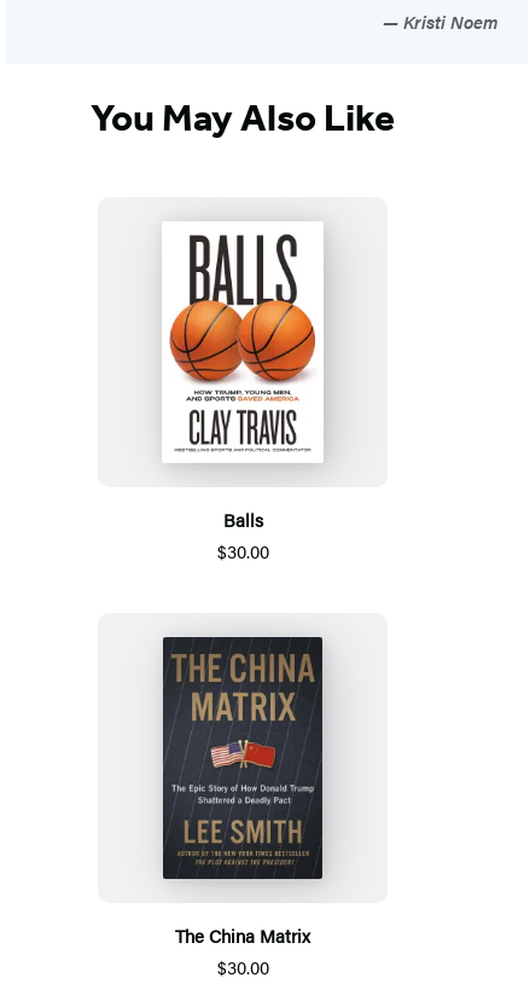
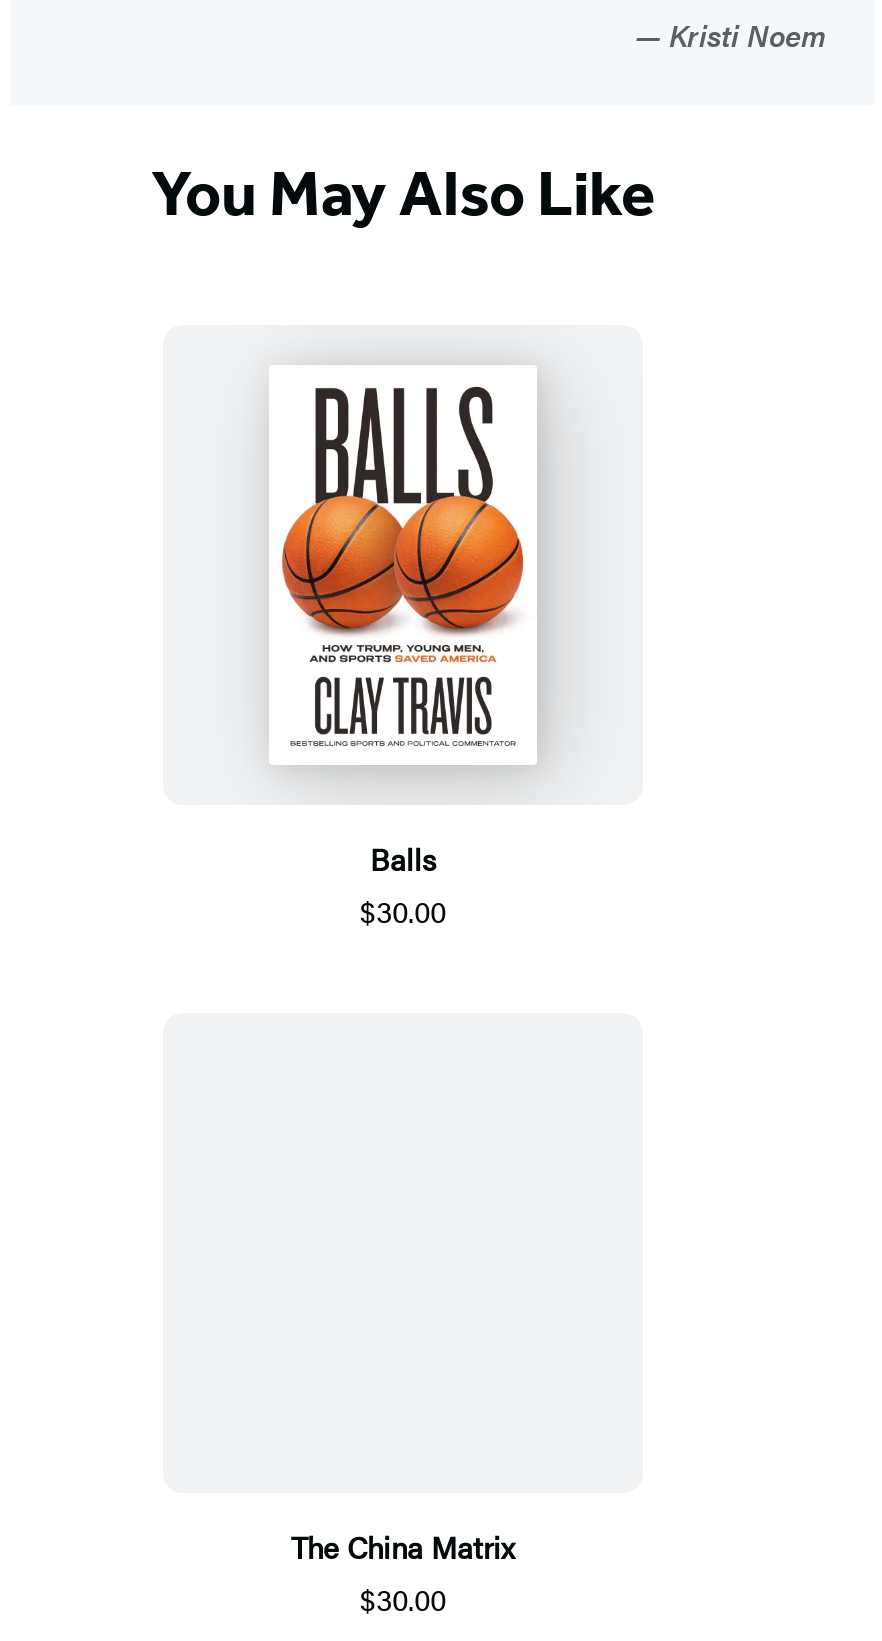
- [image]
